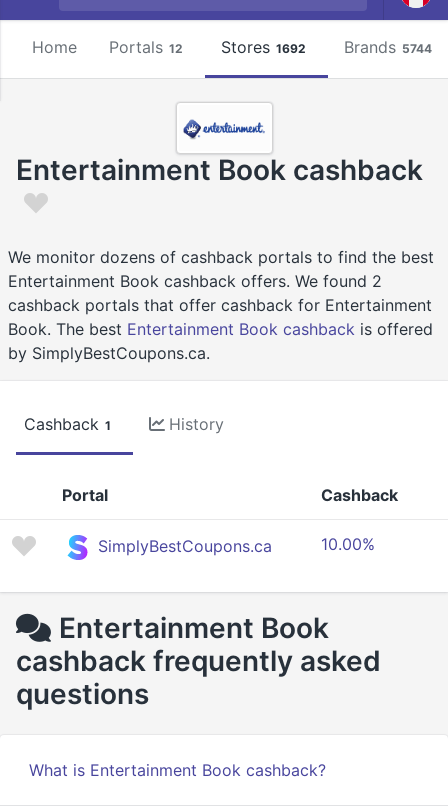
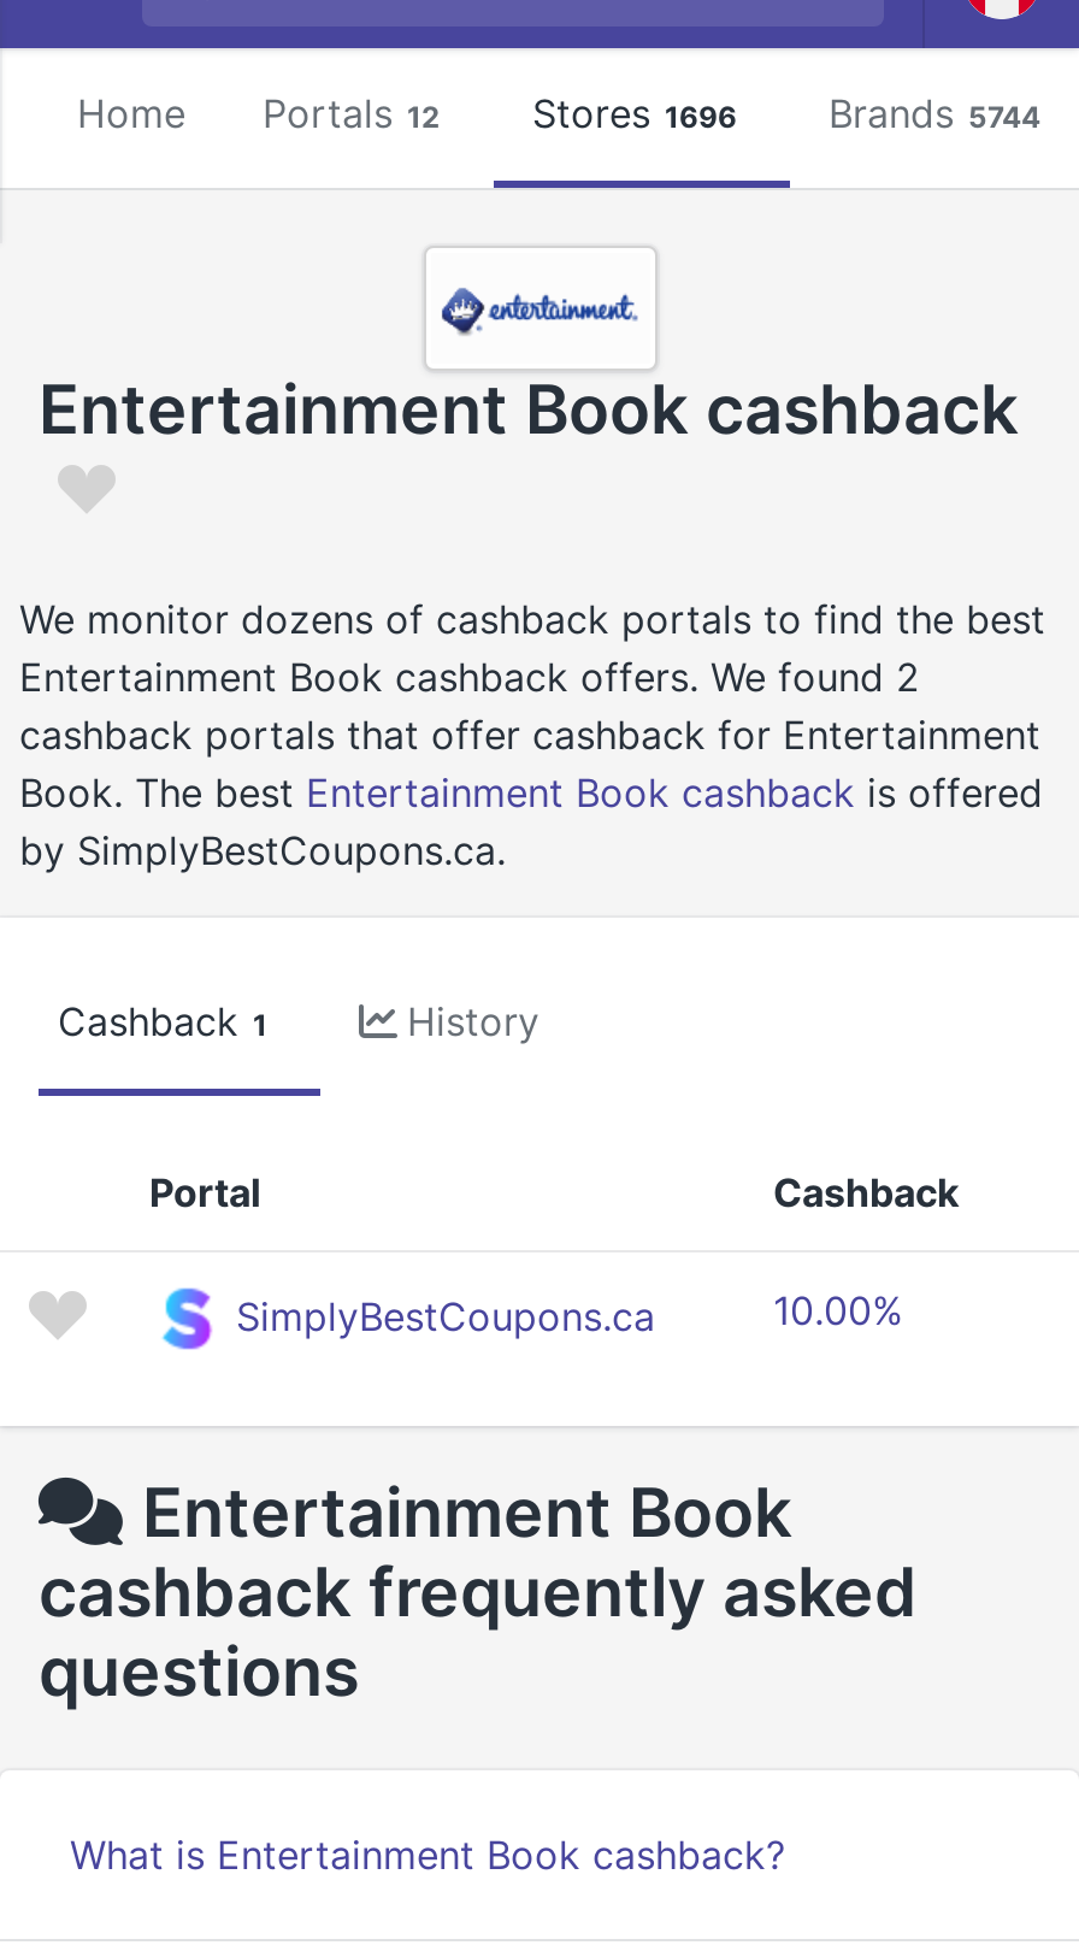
- Home Portals 12 Stores 1692 Brands 5744
+ Home Portals 12 Stores 1696 Brands 5744
